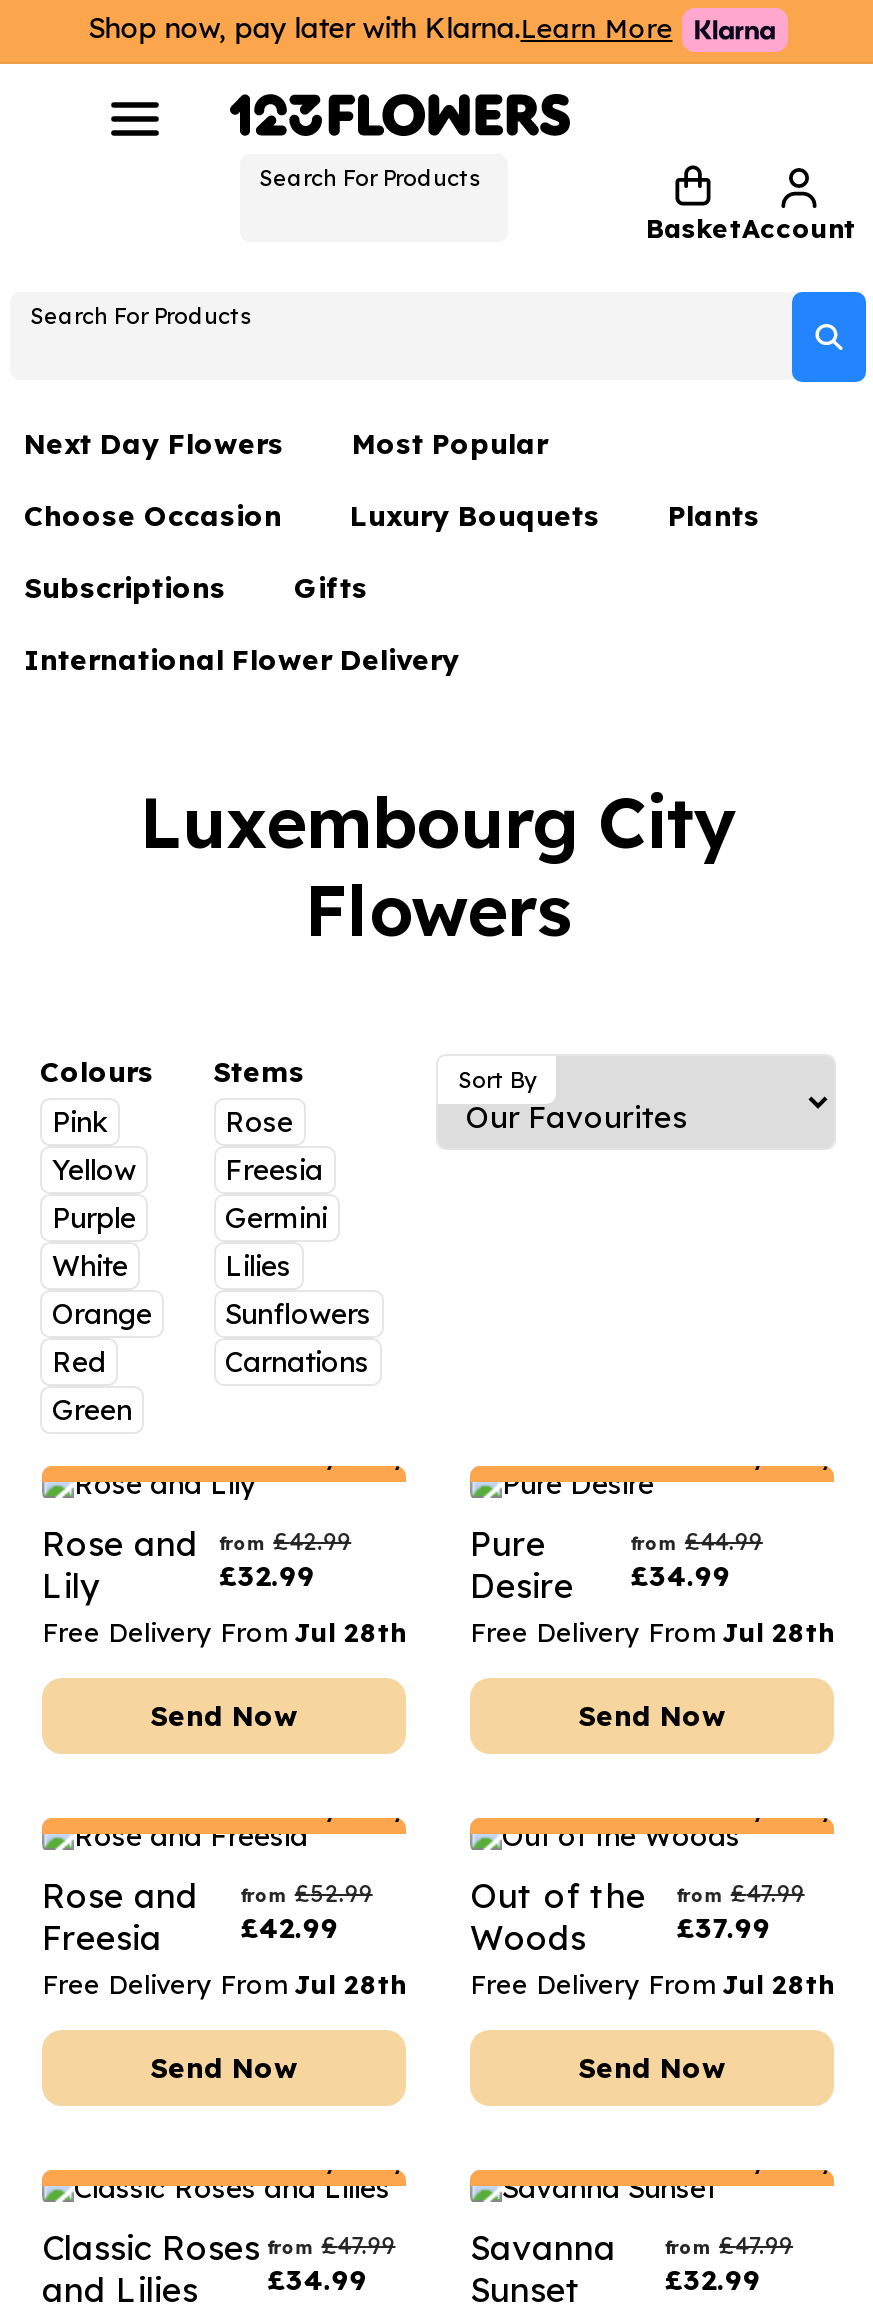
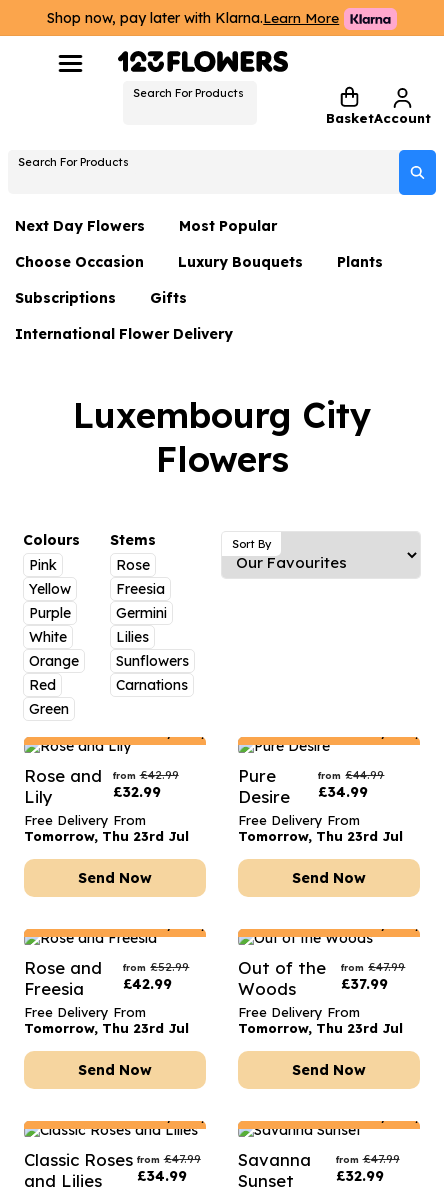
- Free Delivery From Jul 28th
+ Free Delivery From
+ Tomorrow, Thu 23rd Jul

- Free Delivery From Jul 28th
+ Free Delivery From
+ Tomorrow, Thu 23rd Jul

- Free Delivery From Jul 28th
+ Free Delivery From
+ Tomorrow, Thu 23rd Jul

- Free Delivery From Jul 28th
+ Free Delivery From
+ Tomorrow, Thu 23rd Jul
